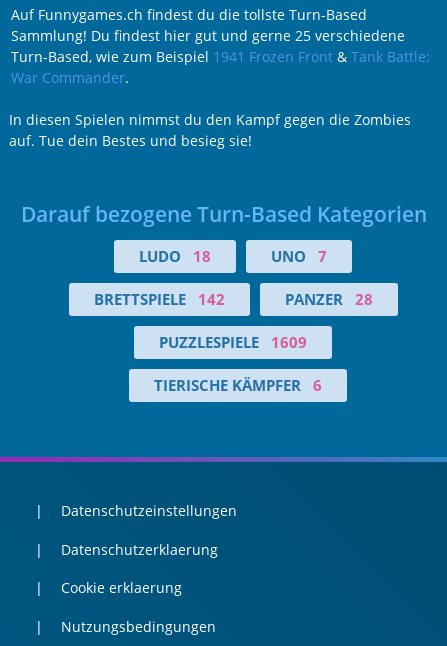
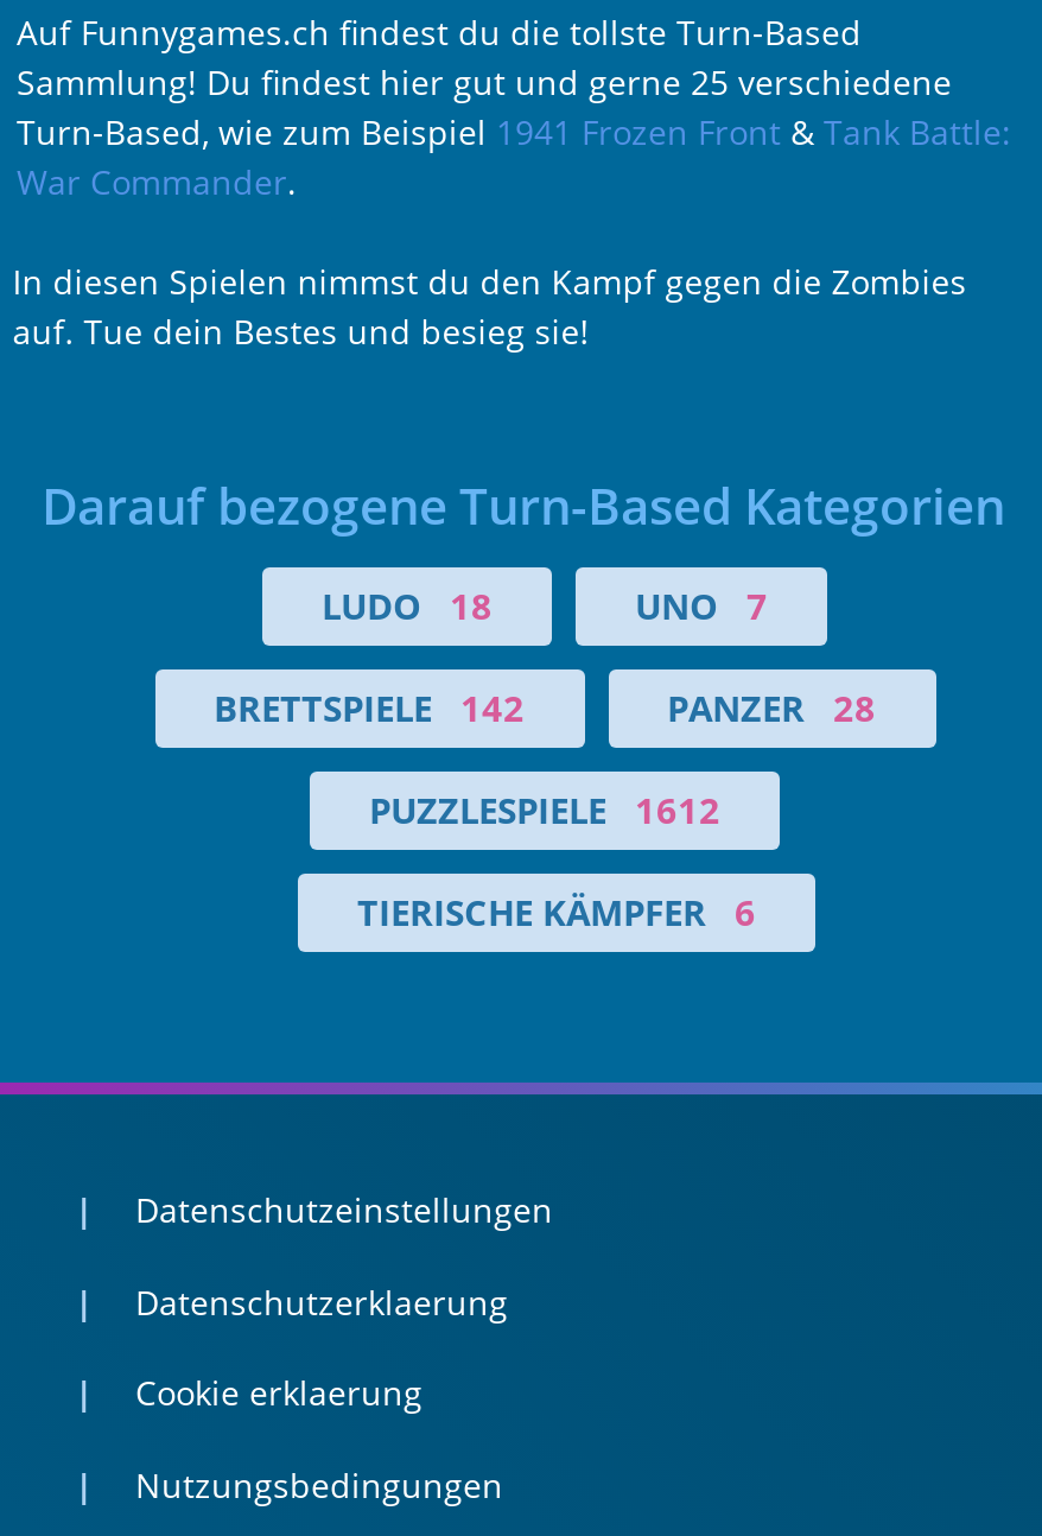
- PUZZLESPIELE 1609
+ PUZZLESPIELE 1612
